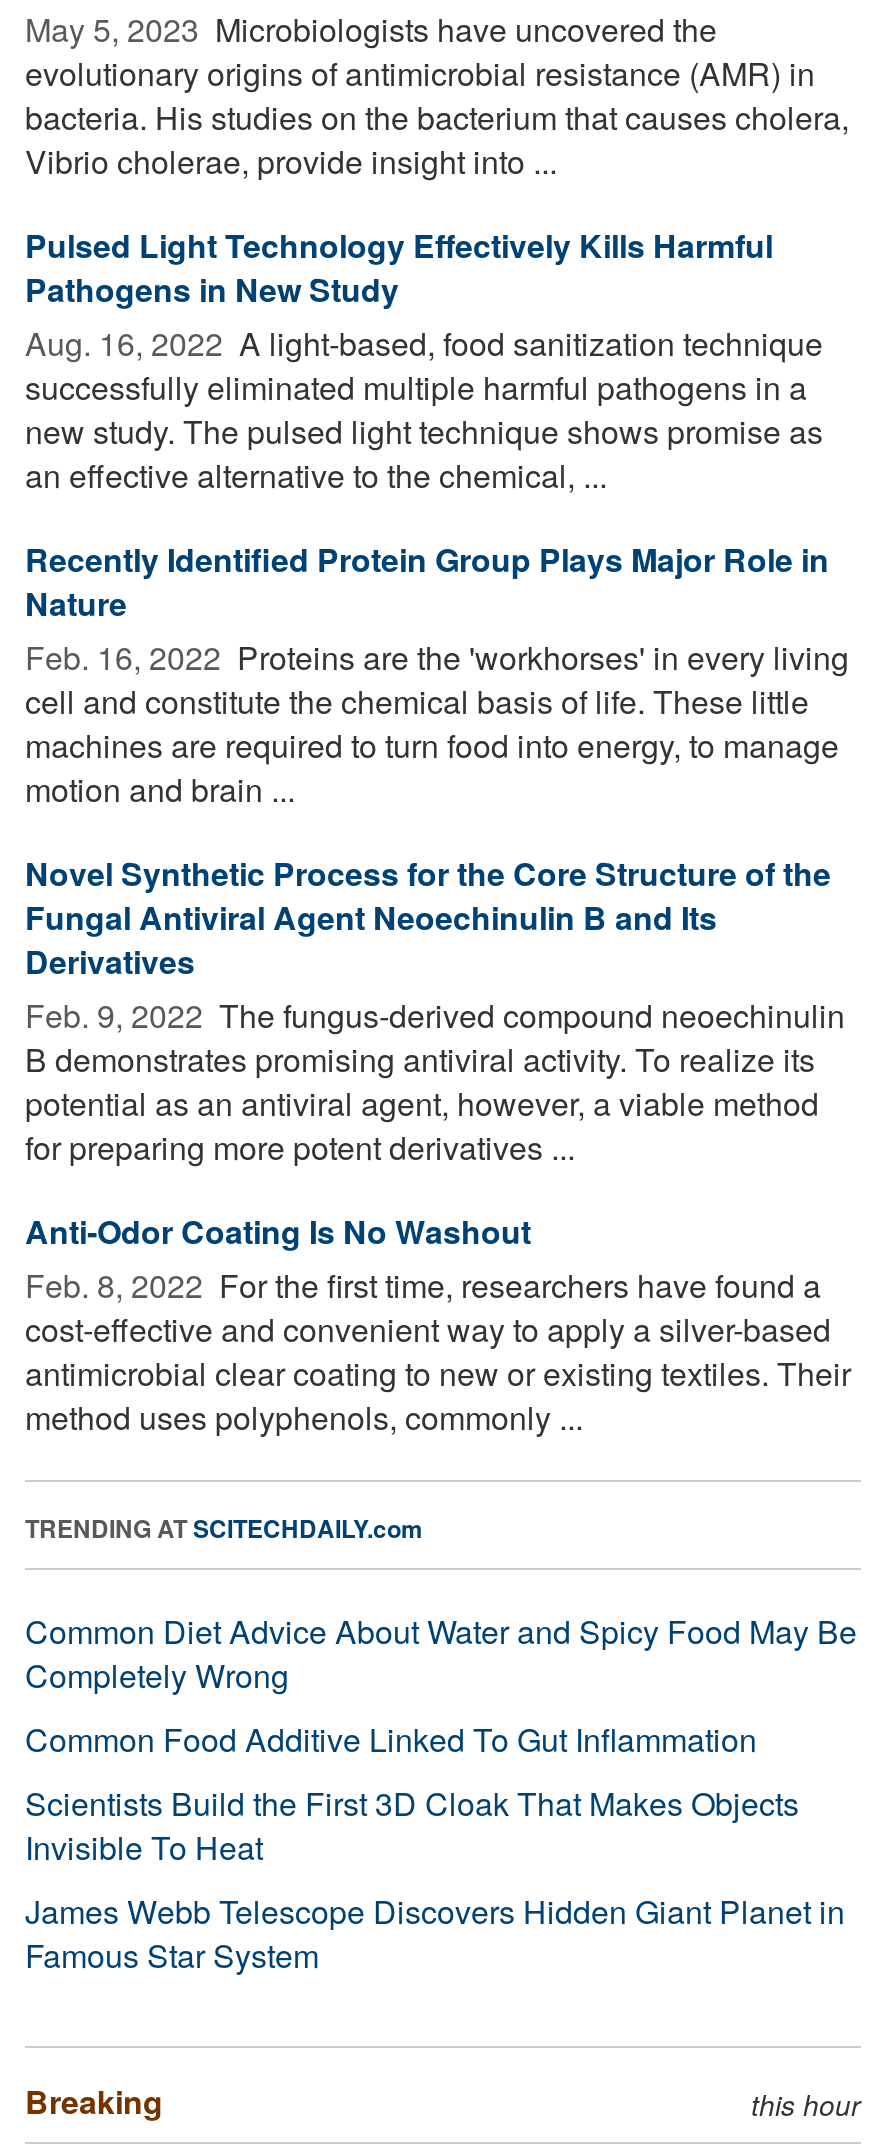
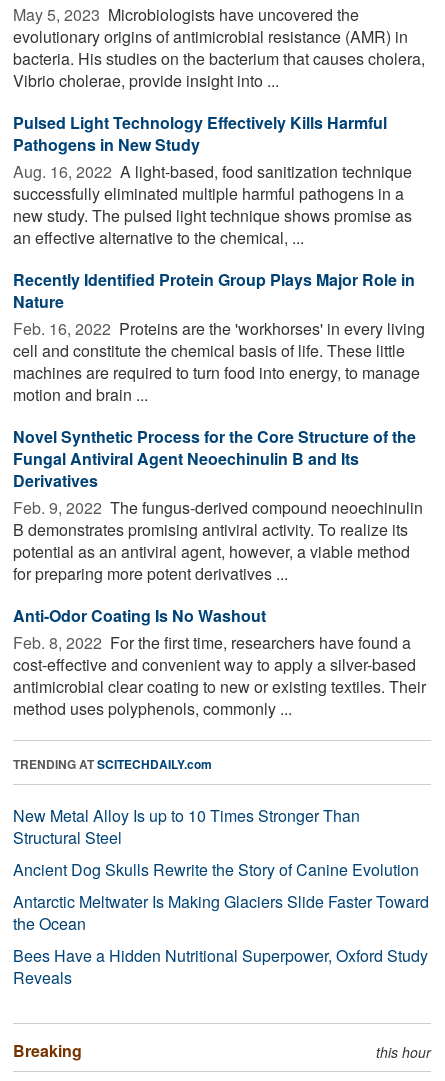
- Common Diet Advice About Water and Spicy Food May Be
- Completely Wrong
- Common Food Additive Linked To Gut Inflammation
- Scientists Build the First 3D Cloak That Makes Objects
- Invisible To Heat
- James Webb Telescope Discovers Hidden Giant Planet in
- Famous Star System
+ New Metal Alloy Is up to 10 Times Stronger Than
+ Structural Steel
+ Ancient Dog Skulls Rewrite the Story of Canine Evolution
+ Antarctic Meltwater Is Making Glaciers Slide Faster Toward
+ the Ocean
+ Bees Have a Hidden Nutritional Superpower, Oxford Study
+ Reveals
